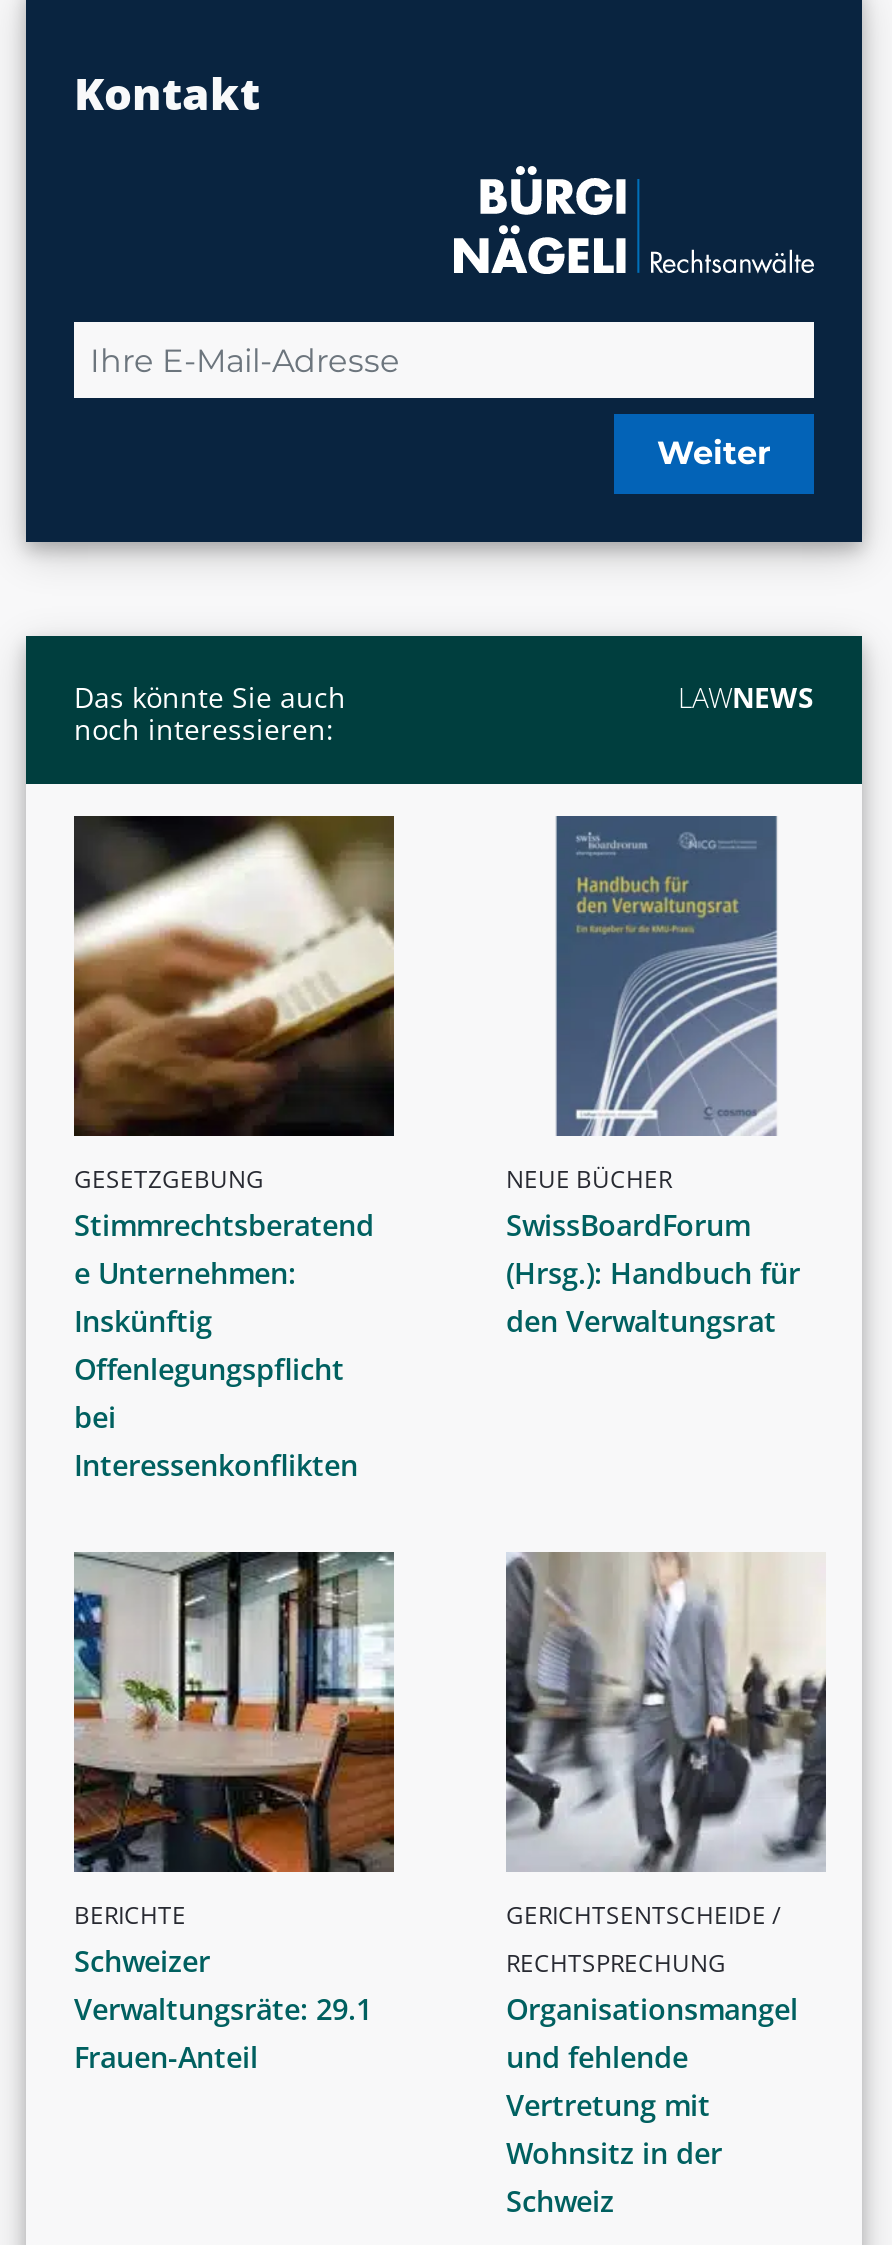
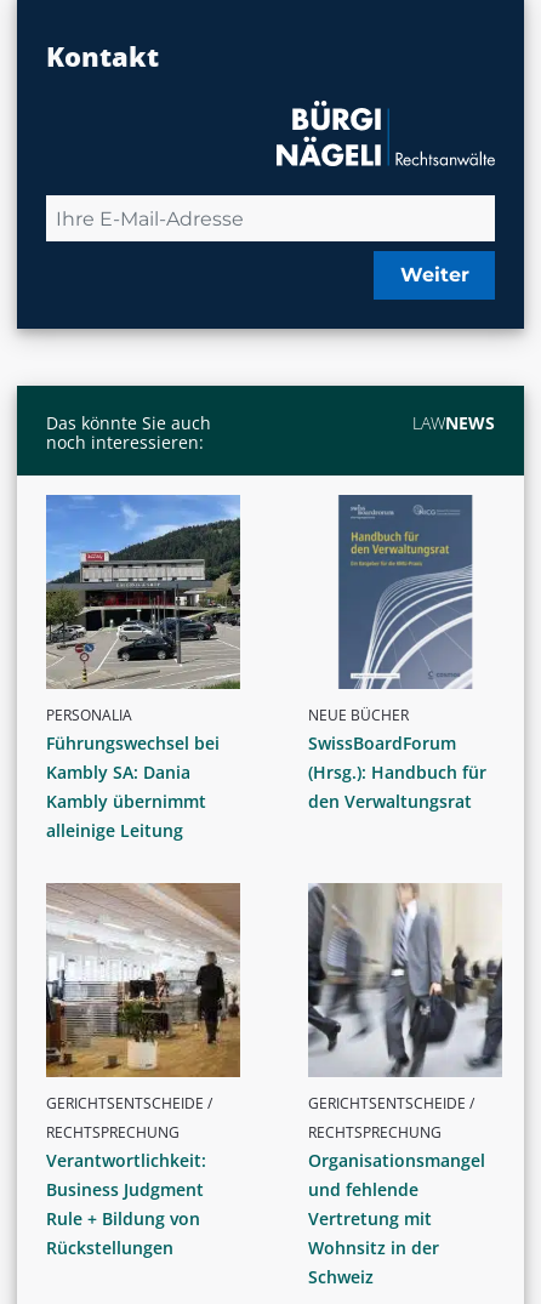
- [image]
- GESETZGEBUNG
- Stimmrechtsberatend
- e Unternehmen:
- Inskünftig
- Offenlegungspflicht
- bei
- Interessenkonflikten
+ [image]
+ PERSONALIA
+ Führungswechsel bei
+ Kambly SA: Dania
+ Kambly übernimmt
+ alleinige Leitung

- [image]
- BERICHTE
- Schweizer
- Verwaltungsräte: 29.1
- Frauen-Anteil
+ [image]
+ GERICHTSENTSCHEIDE /
+ RECHTSPRECHUNG
+ Verantwortlichkeit:
+ Business Judgment
+ Rule + Bildung von
+ Rückstellungen
